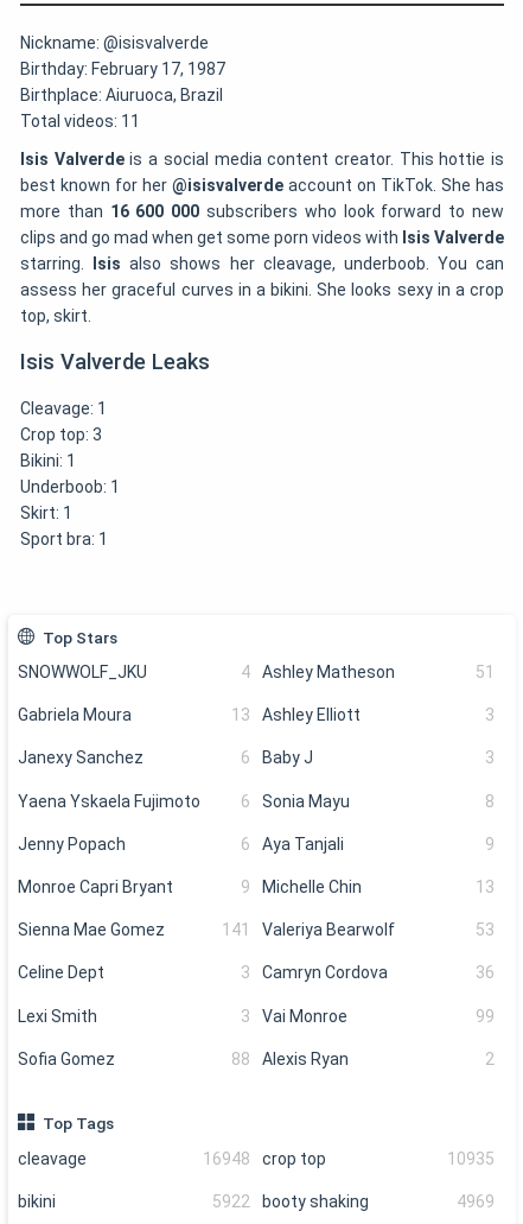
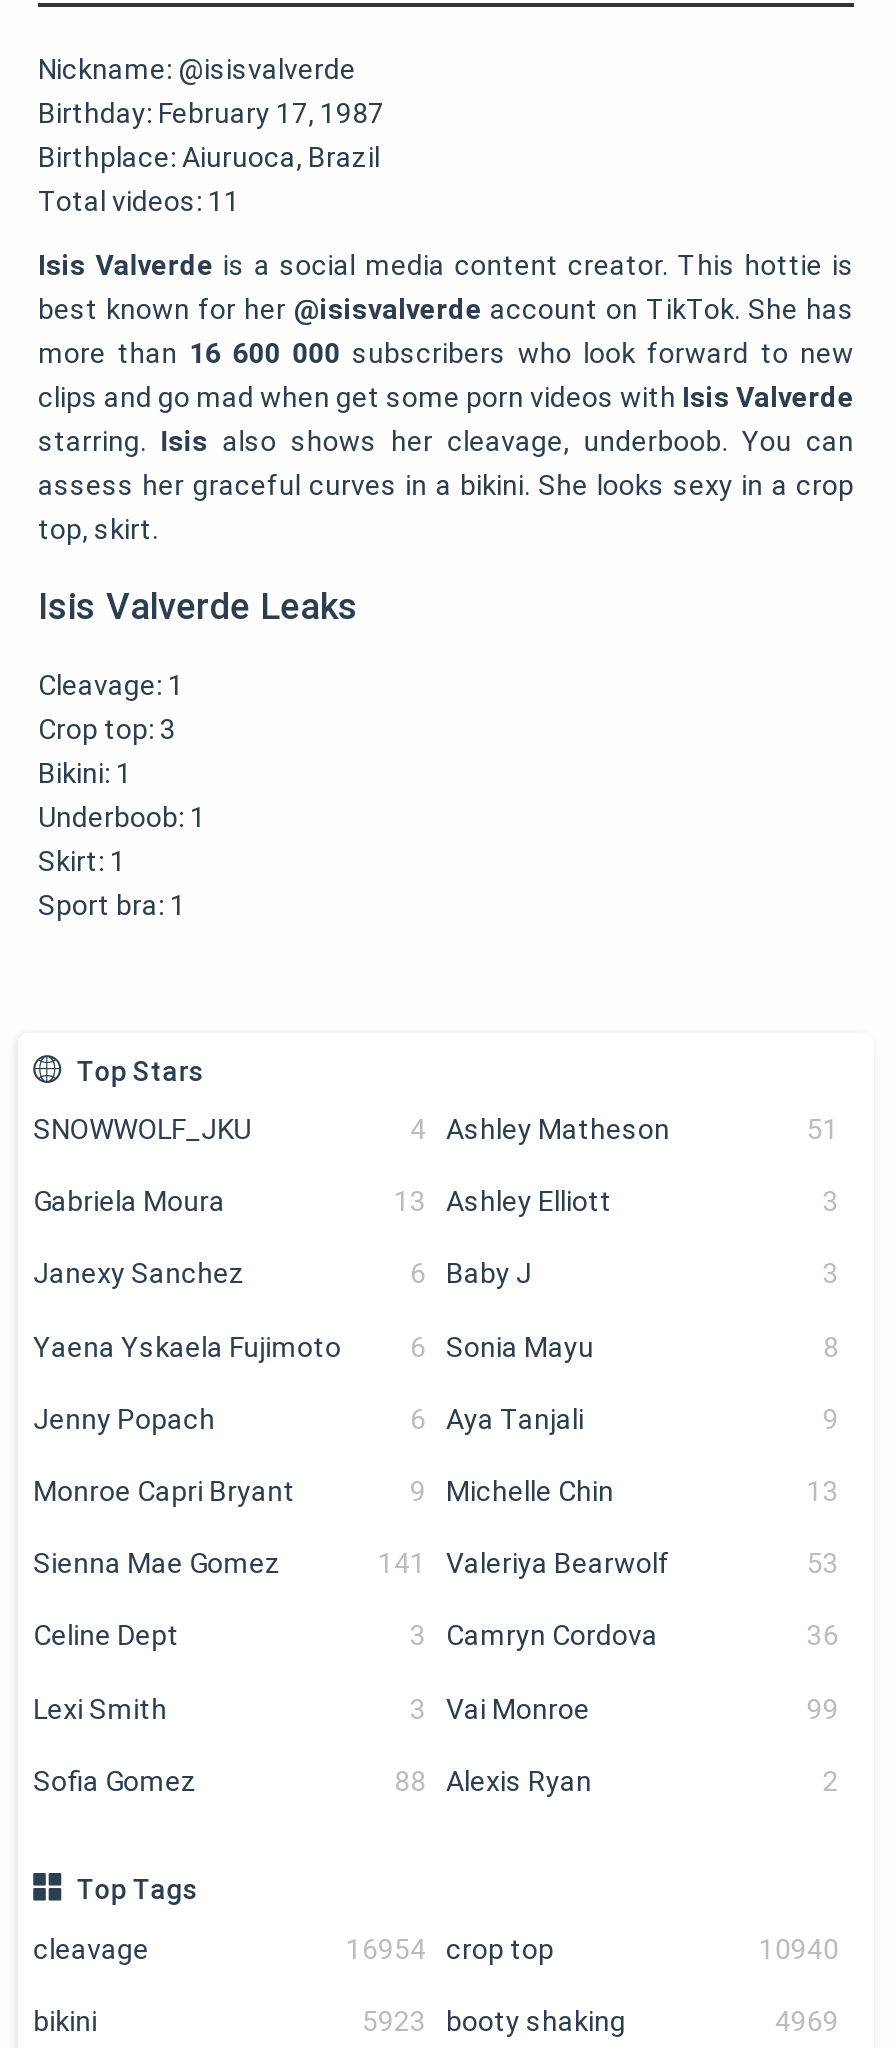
- 16948 crop top
+ 16954 crop top

- 10935
+ 10940

- 5922 booty shaking
+ 5923 booty shaking
